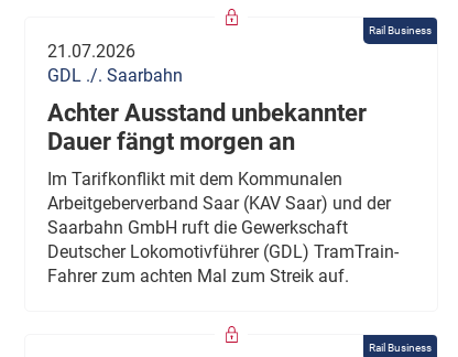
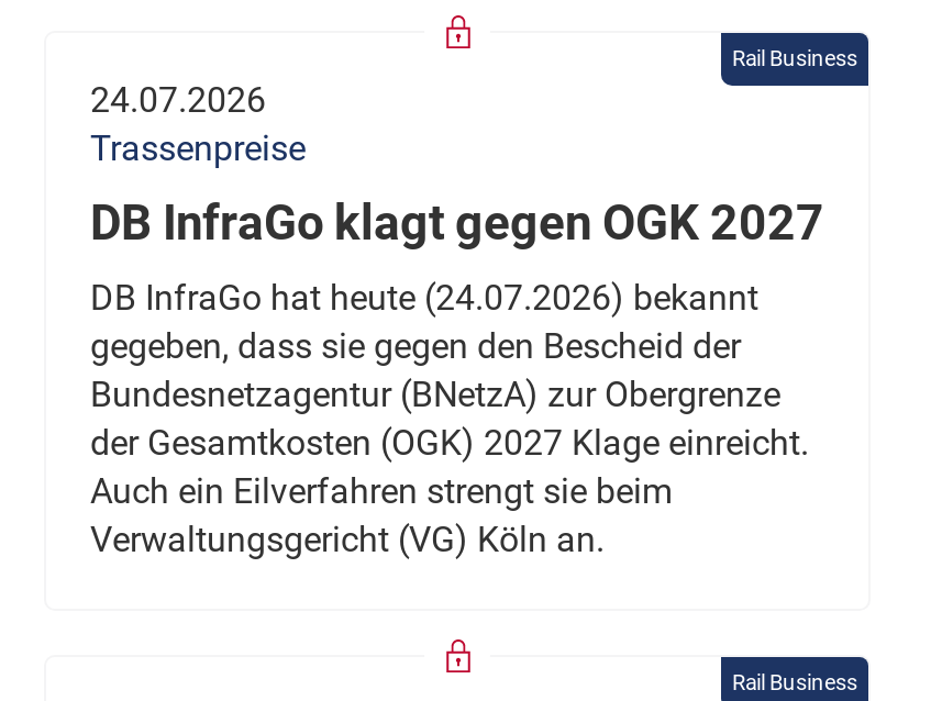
- 21.07.2026
- GDL ./. Saarbahn
+ 24.07.2026
+ Trassenpreise

- Achter Ausstand unbekannter
- Dauer fängt morgen an
+ DB InfraGo klagt gegen OGK 2027

- Im Tarifkonflikt mit dem Kommunalen
- Arbeitgeberverband Saar (KAV Saar) und der
- Saarbahn GmbH ruft die Gewerkschaft
- Deutscher Lokomotivführer (GDL) TramTrain-
- Fahrer zum achten Mal zum Streik auf.
+ DB InfraGo hat heute (24.07.2026) bekannt
+ gegeben, dass sie gegen den Bescheid der
+ Bundesnetzagentur (BNetzA) zur Obergrenze
+ der Gesamtkosten (OGK) 2027 Klage einreicht.
+ Auch ein Eilverfahren strengt sie beim
+ Verwaltungsgericht (VG) Köln an.
